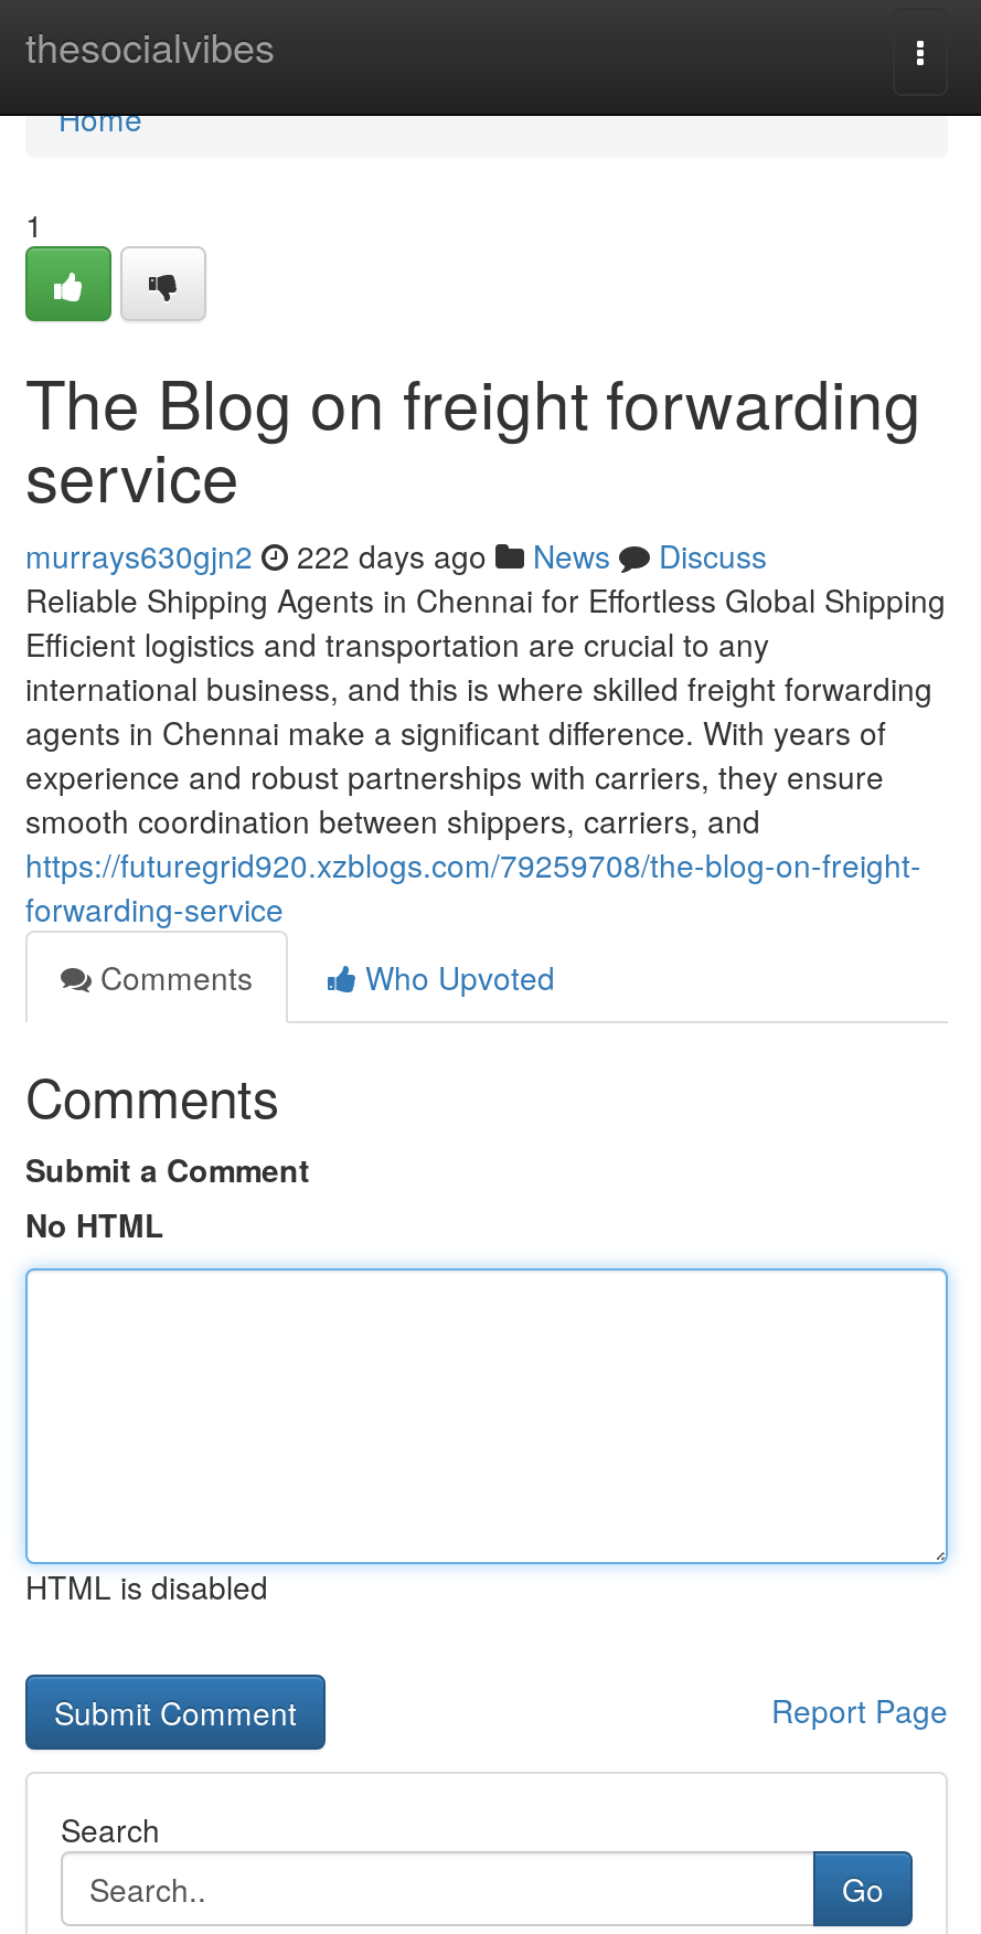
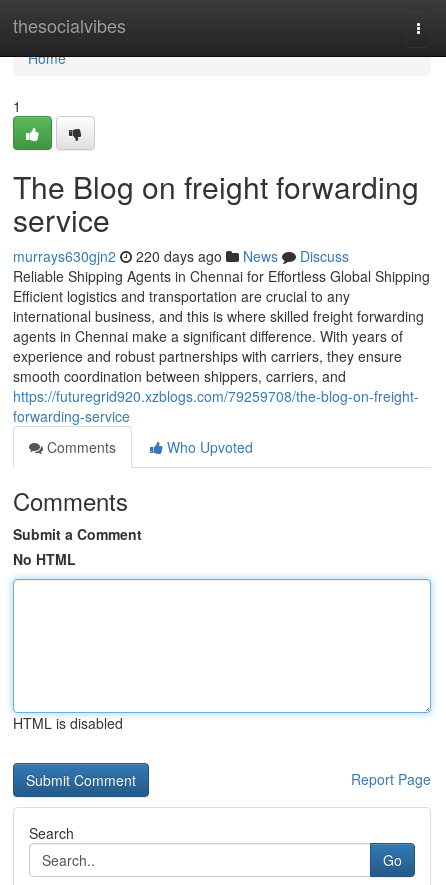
- murrays630gjn2 222 days ago News Discuss
+ murrays630gjn2 220 days ago News Discuss
